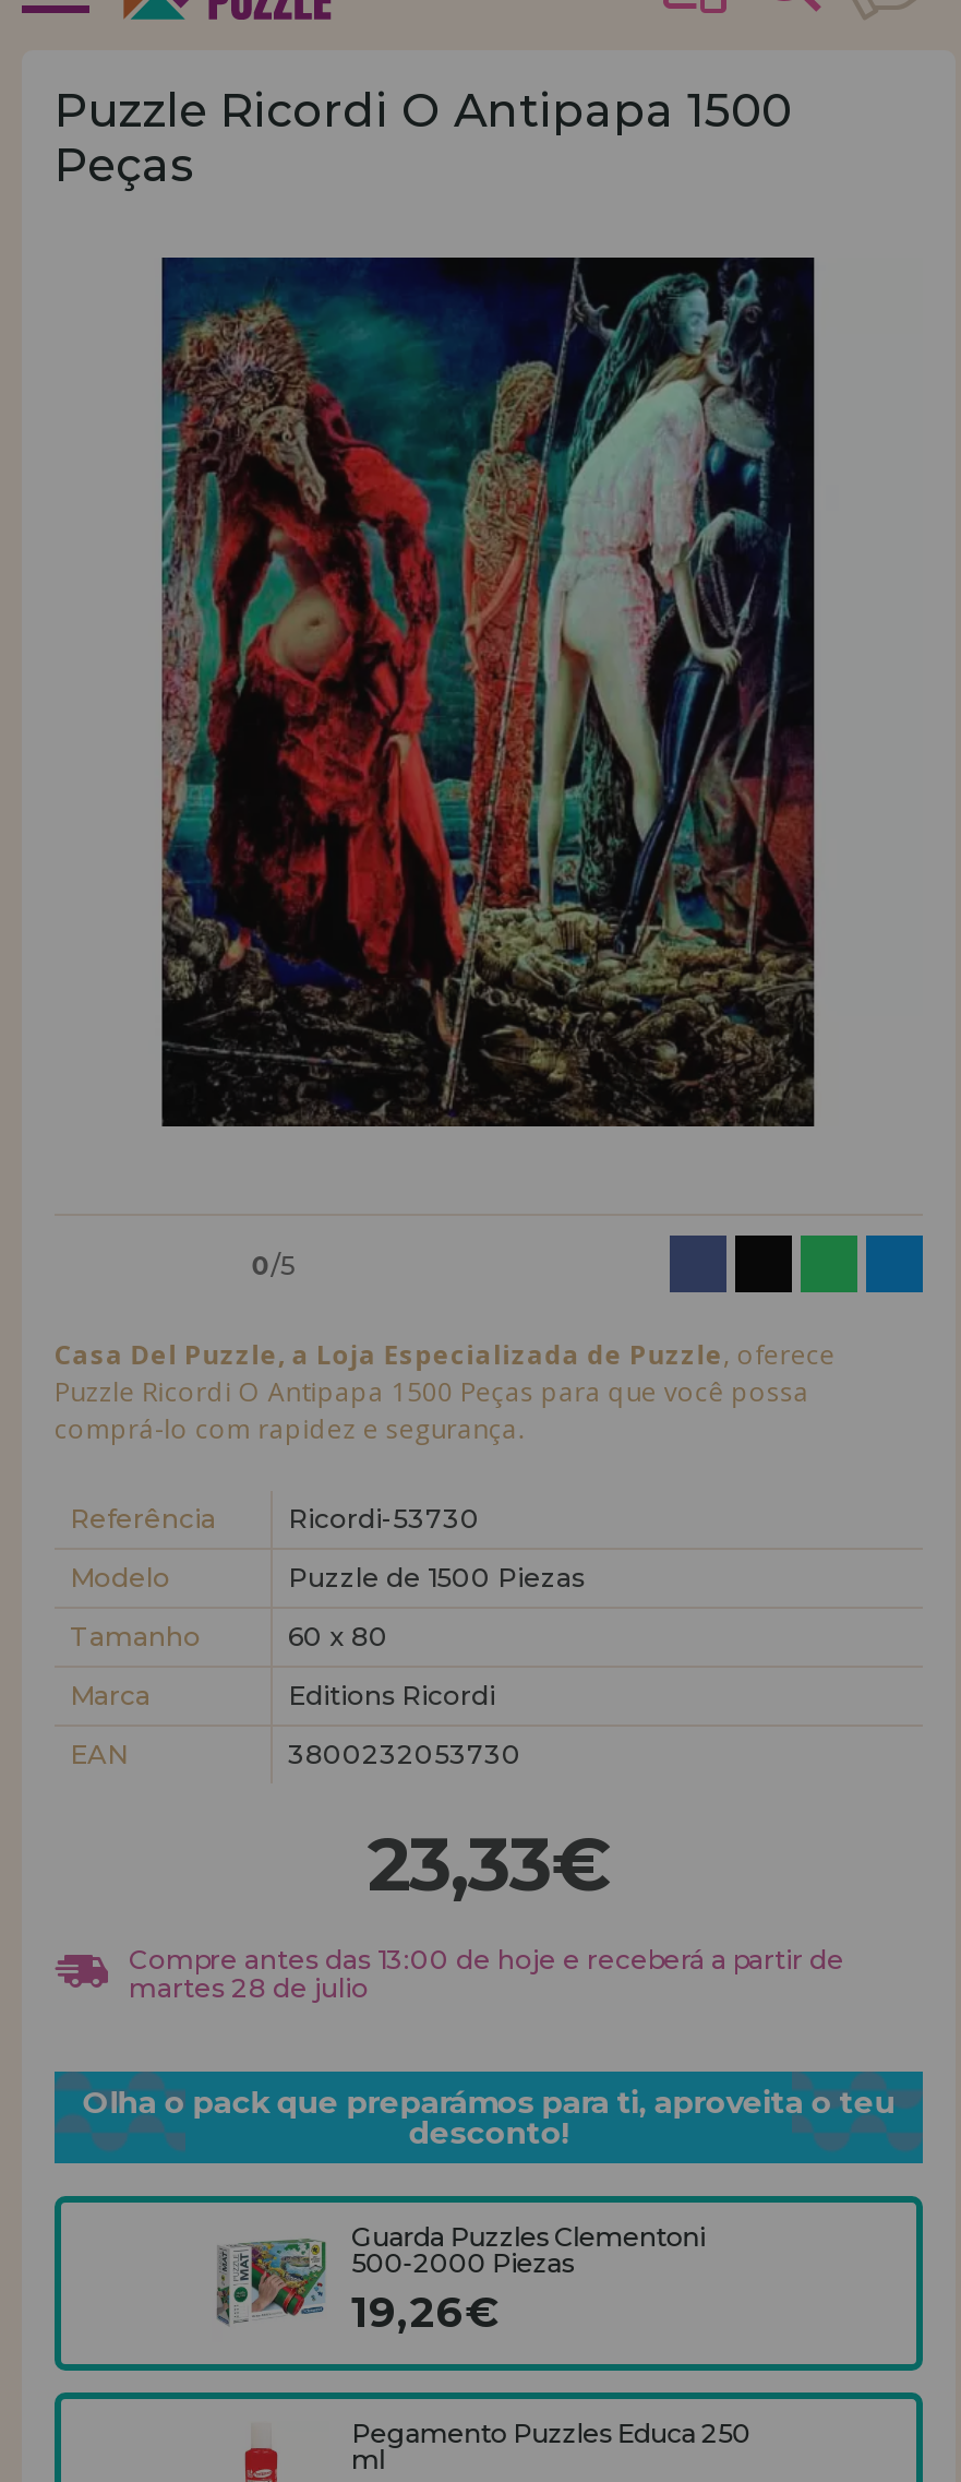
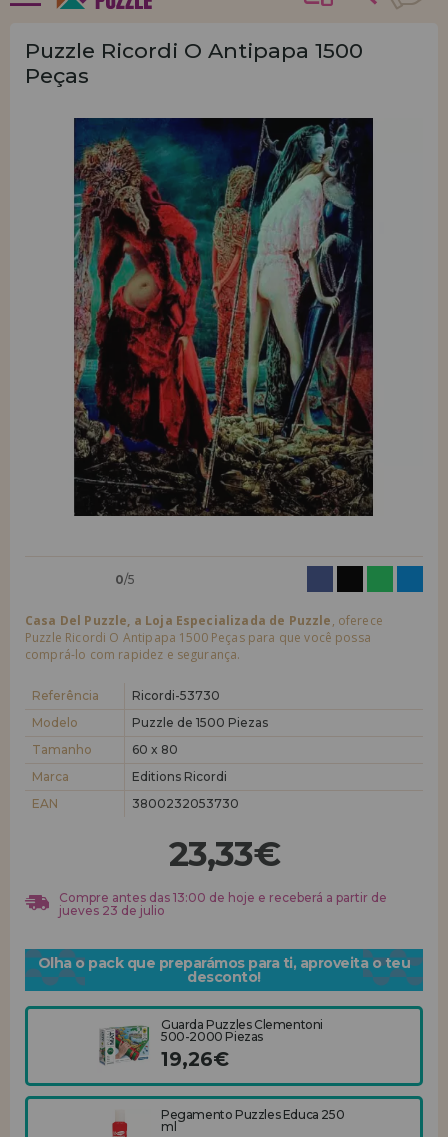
- martes 28 de julio
+ jueves 23 de julio
